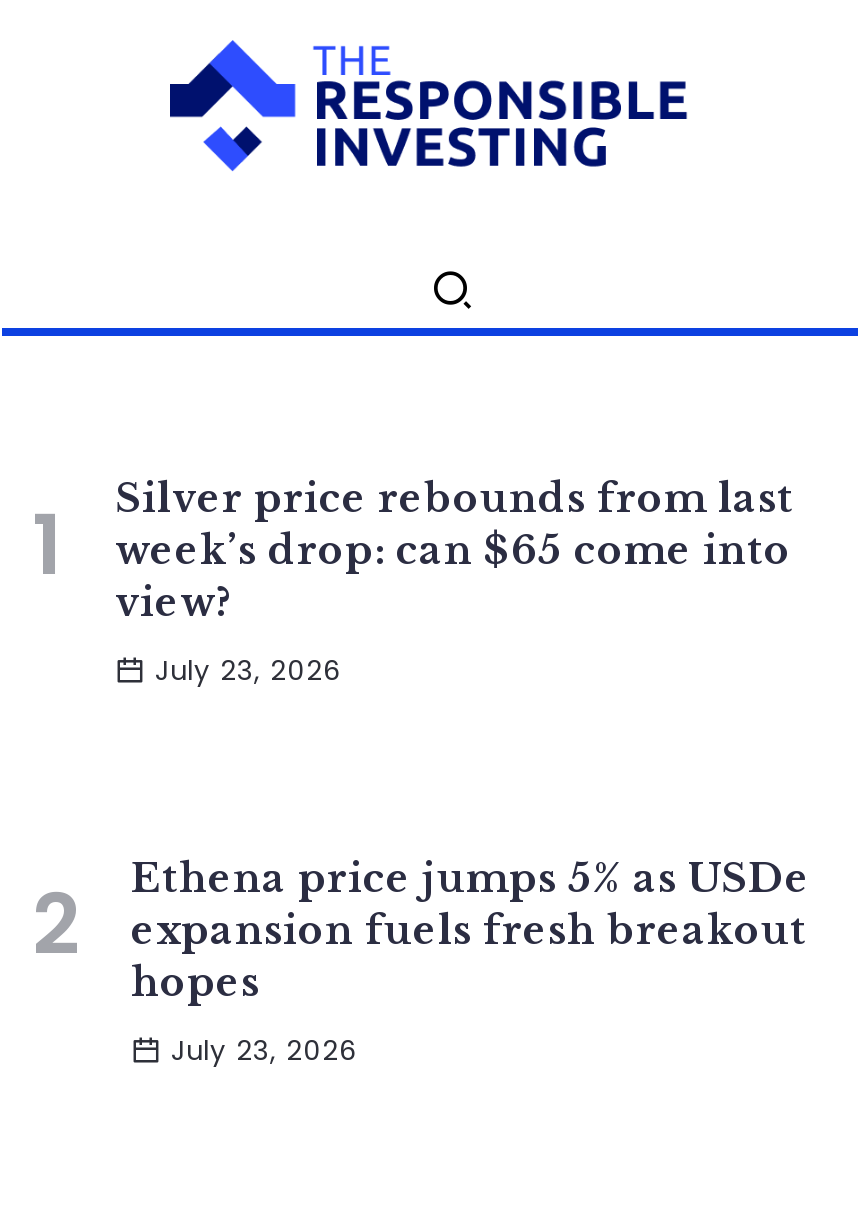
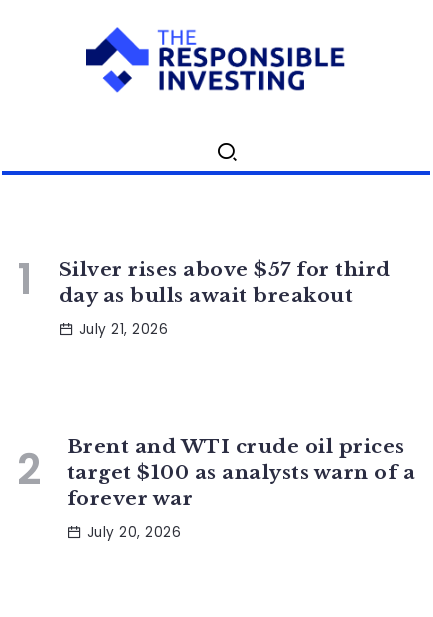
- Silver price rebounds from last
- week’s drop: can $65 come into
- view?
+ Silver rises above $57 for third
+ day as bulls await breakout

- July 23, 2026
+ July 21, 2026

- Ethena price jumps 5% as USDe
- expansion fuels fresh breakout
- hopes
+ Brent and WTI crude oil prices
+ target $100 as analysts warn of a
+ forever war

- July 23, 2026
+ July 20, 2026
